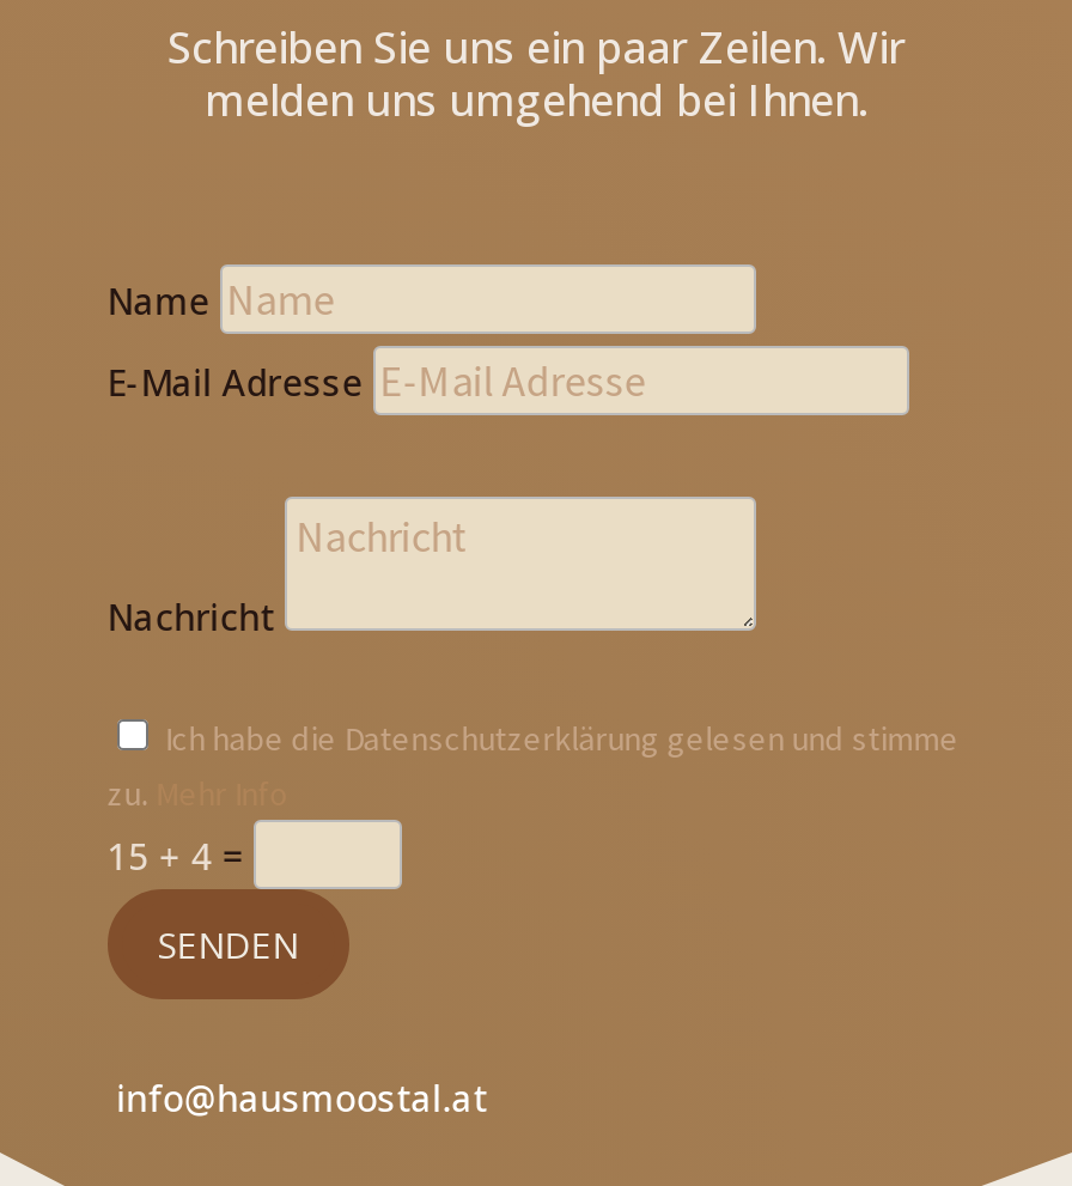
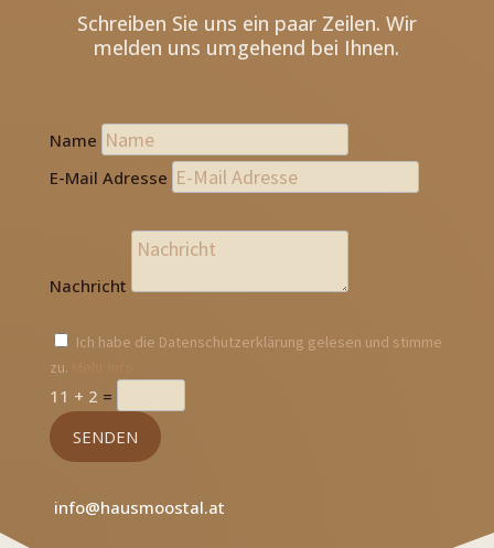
- 15 + 4 =
+ 11 + 2 =
